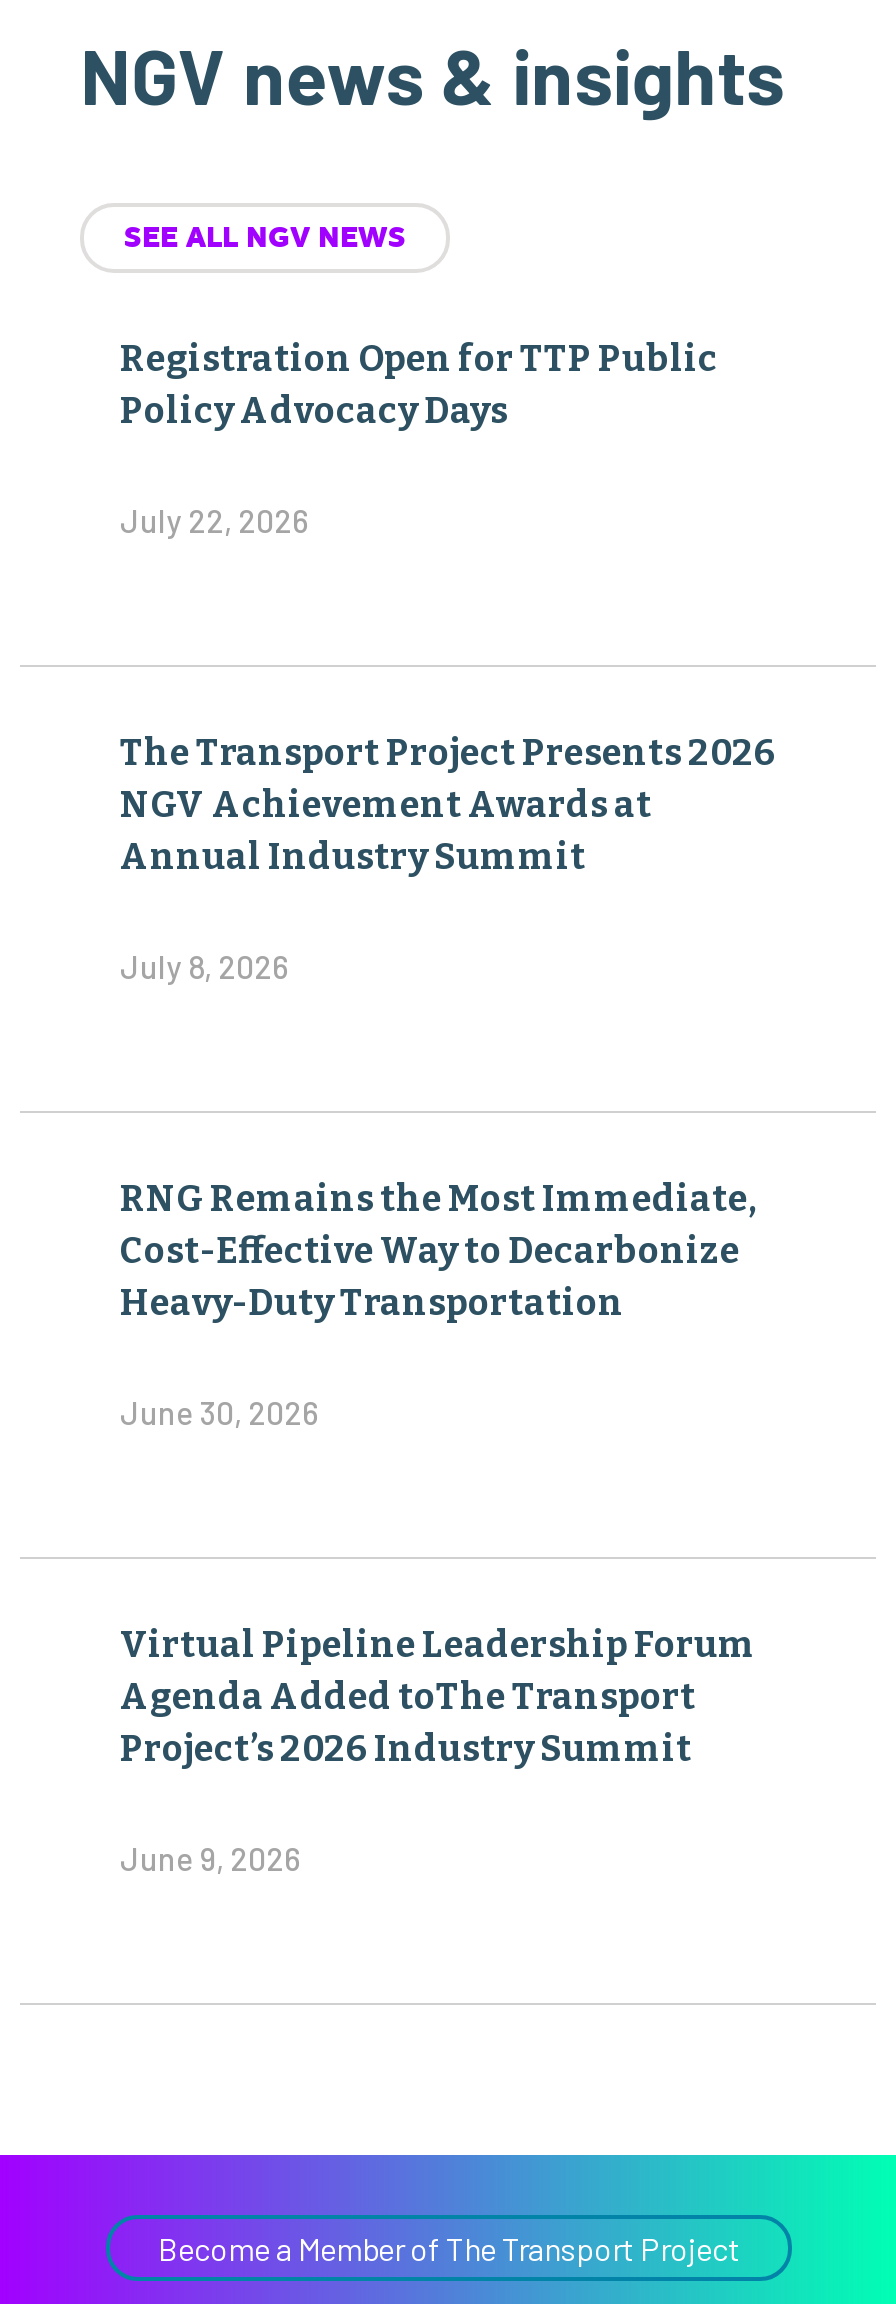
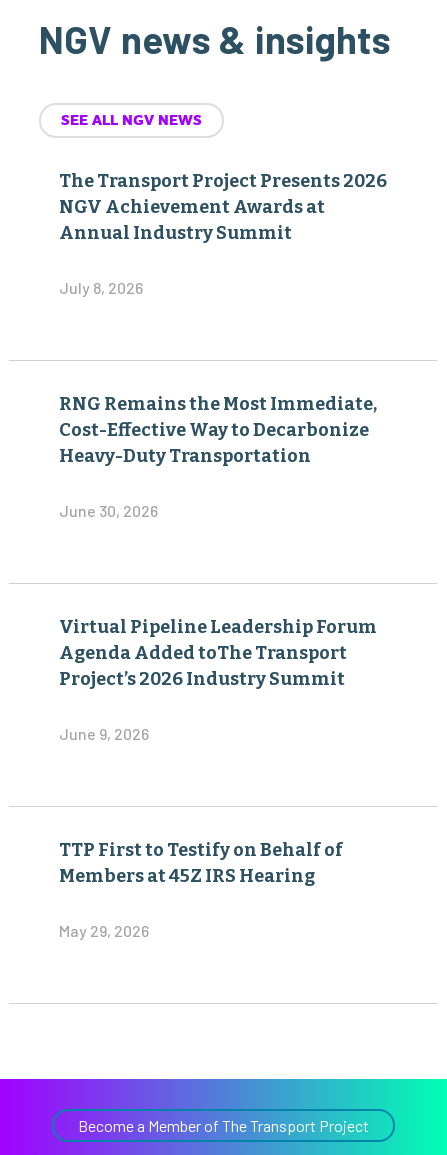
- Registration Open for TTP Public
- Policy Advocacy Days
- July 22, 2026

moved up: The Transport Project Presents 2026 | NGV Achievement Awards at | Annual Industry Summit | ... | Project’s 2026 Industry Summit | June 9, 2026

+ TTP First to Testify on Behalf of
+ Members at 45Z IRS Hearing
+ May 29, 2026
